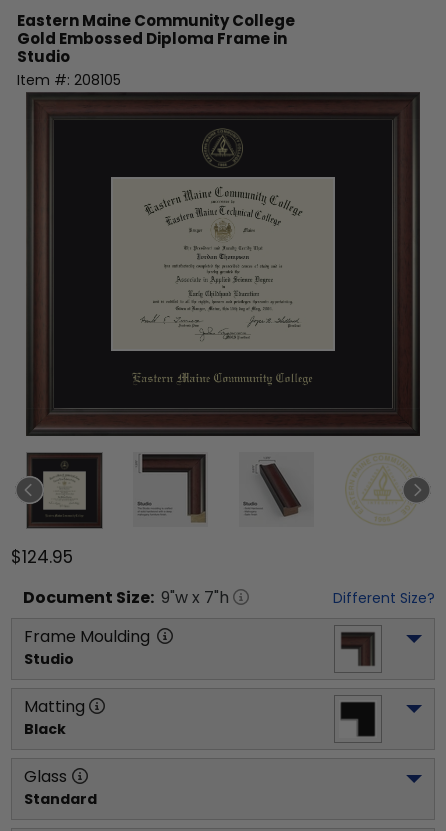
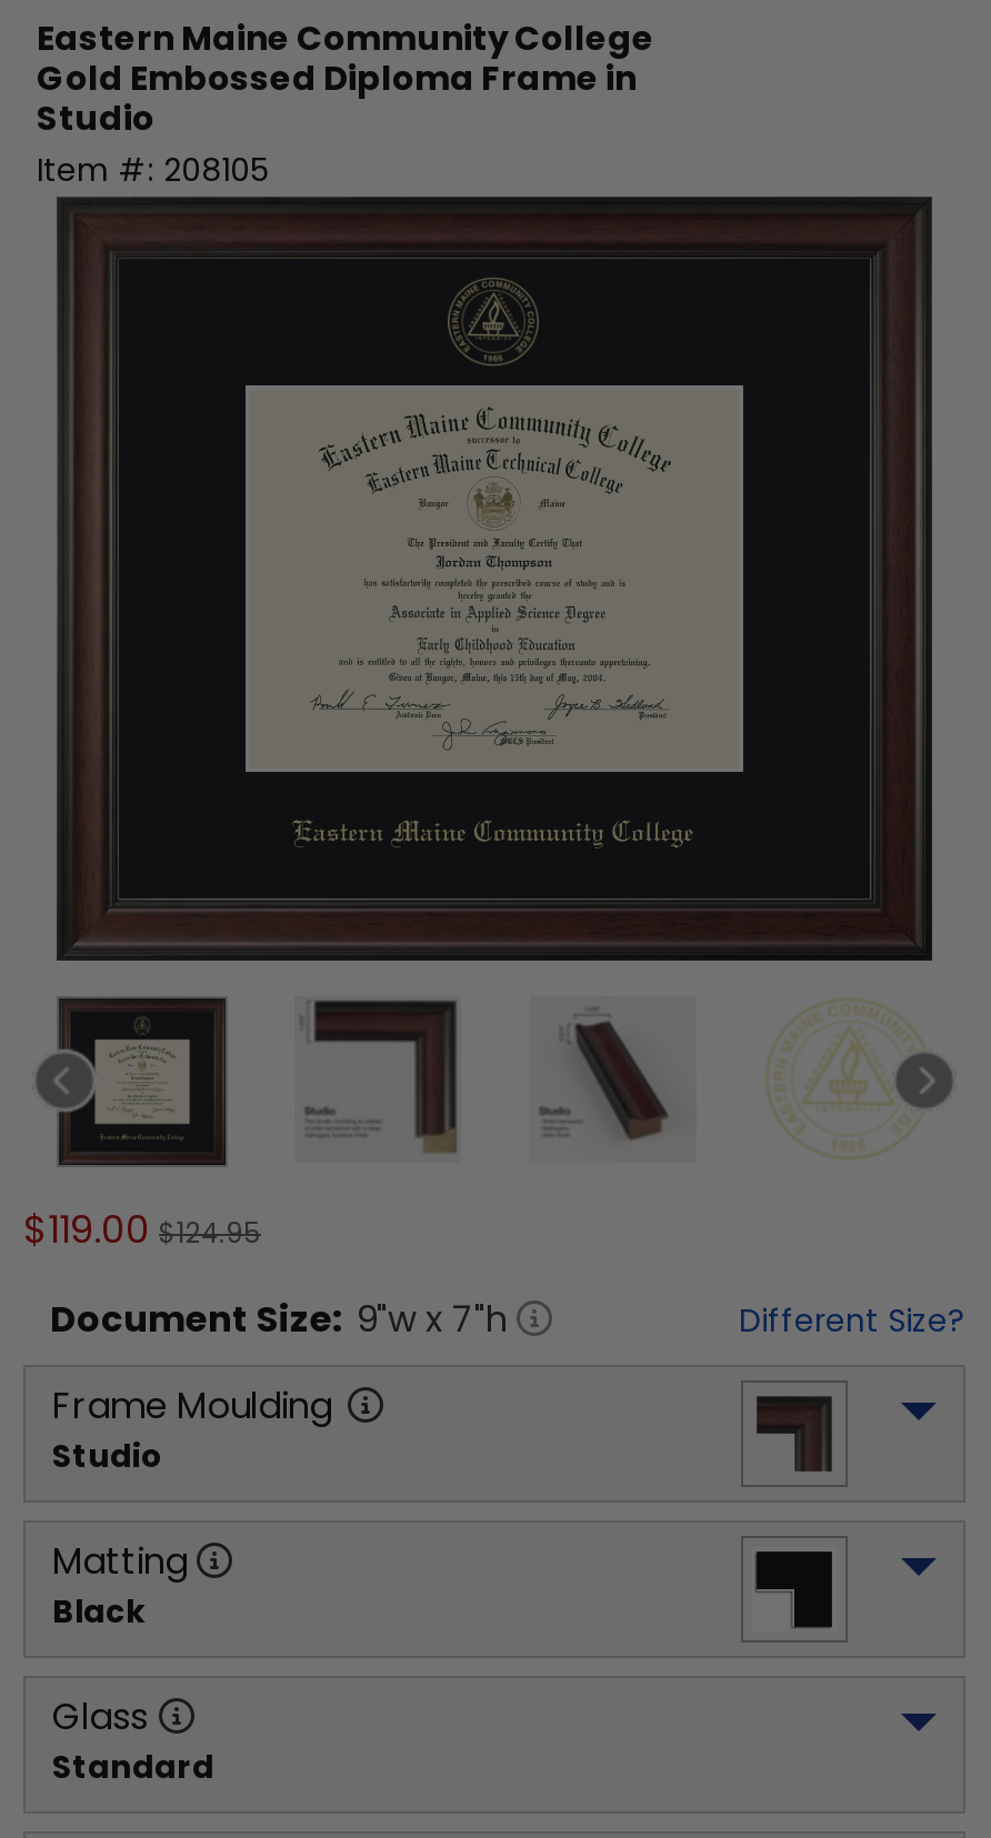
- $124.95
+ $119.00 $124.95
